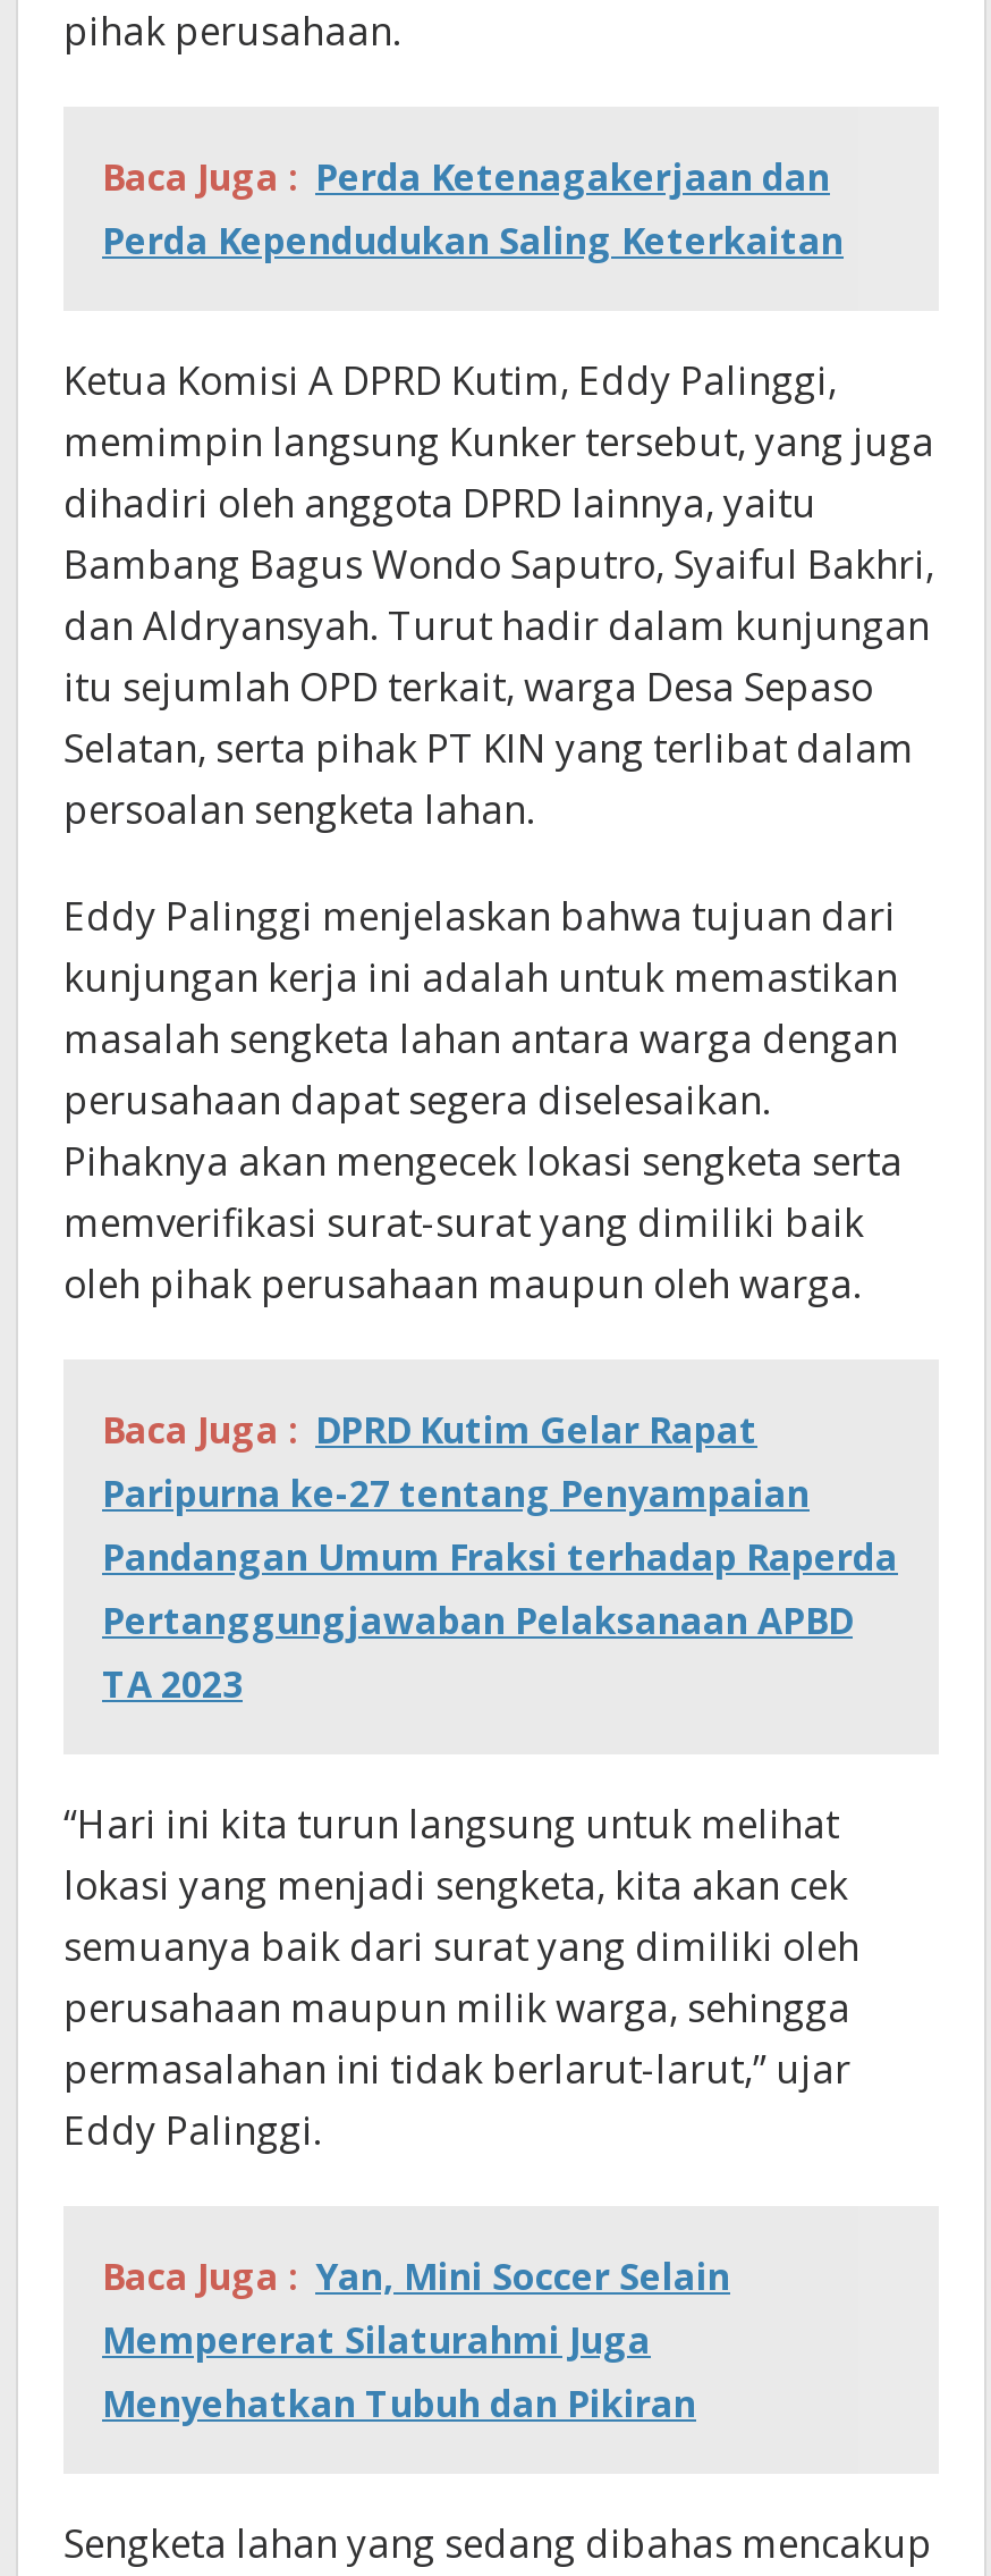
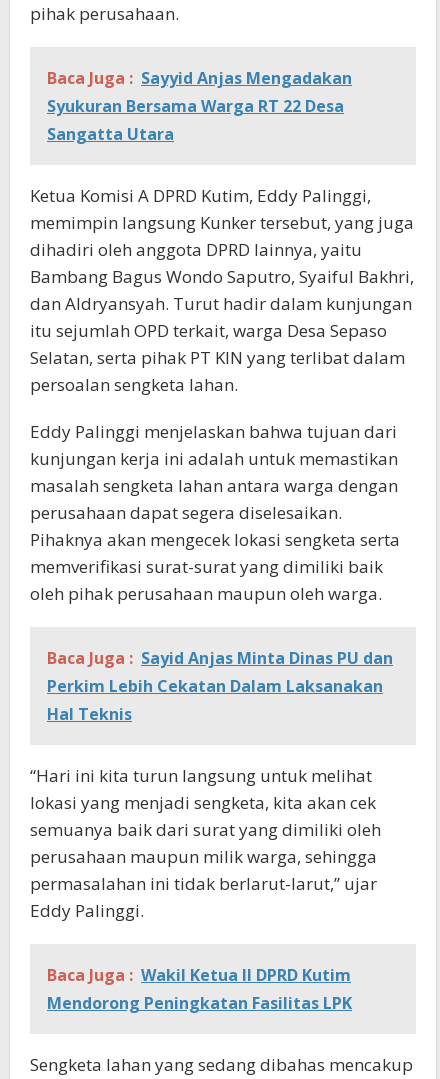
- Baca Juga : Perda Ketenagakerjaan dan
- Perda Kependudukan Saling Keterkaitan
+ Baca Juga : Sayyid Anjas Mengadakan
+ Syukuran Bersama Warga RT 22 Desa
+ Sangatta Utara

moved down: Ketua Komisi A DPRD Kutim, Eddy Palinggi, | memimpin langsung Kunker tersebut, yang juga | dihadiri oleh anggota DPRD lainnya, yaitu | ... | memverifikasi surat-surat yang dimiliki baik | oleh pihak perusahaan maupun oleh warga.

- Baca Juga : DPRD Kutim Gelar Rapat
- Paripurna ke-27 tentang Penyampaian
- Pandangan Umum Fraksi terhadap Raperda
- Pertanggungjawaban Pelaksanaan APBD
- TA 2023
+ Baca Juga : Sayid Anjas Minta Dinas PU dan
+ Perkim Lebih Cekatan Dalam Laksanakan
+ Hal Teknis

- Baca Juga : Yan, Mini Soccer Selain
- Mempererat Silaturahmi Juga
- Menyehatkan Tubuh dan Pikiran
+ Baca Juga : Wakil Ketua II DPRD Kutim
+ Mendorong Peningkatan Fasilitas LPK
